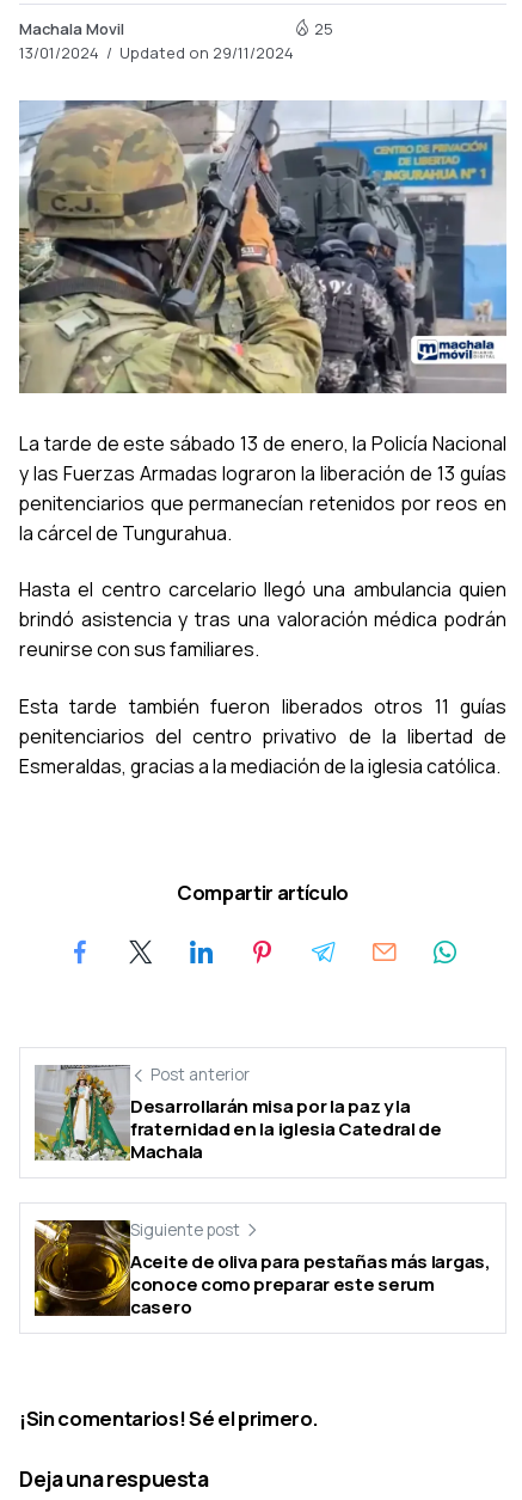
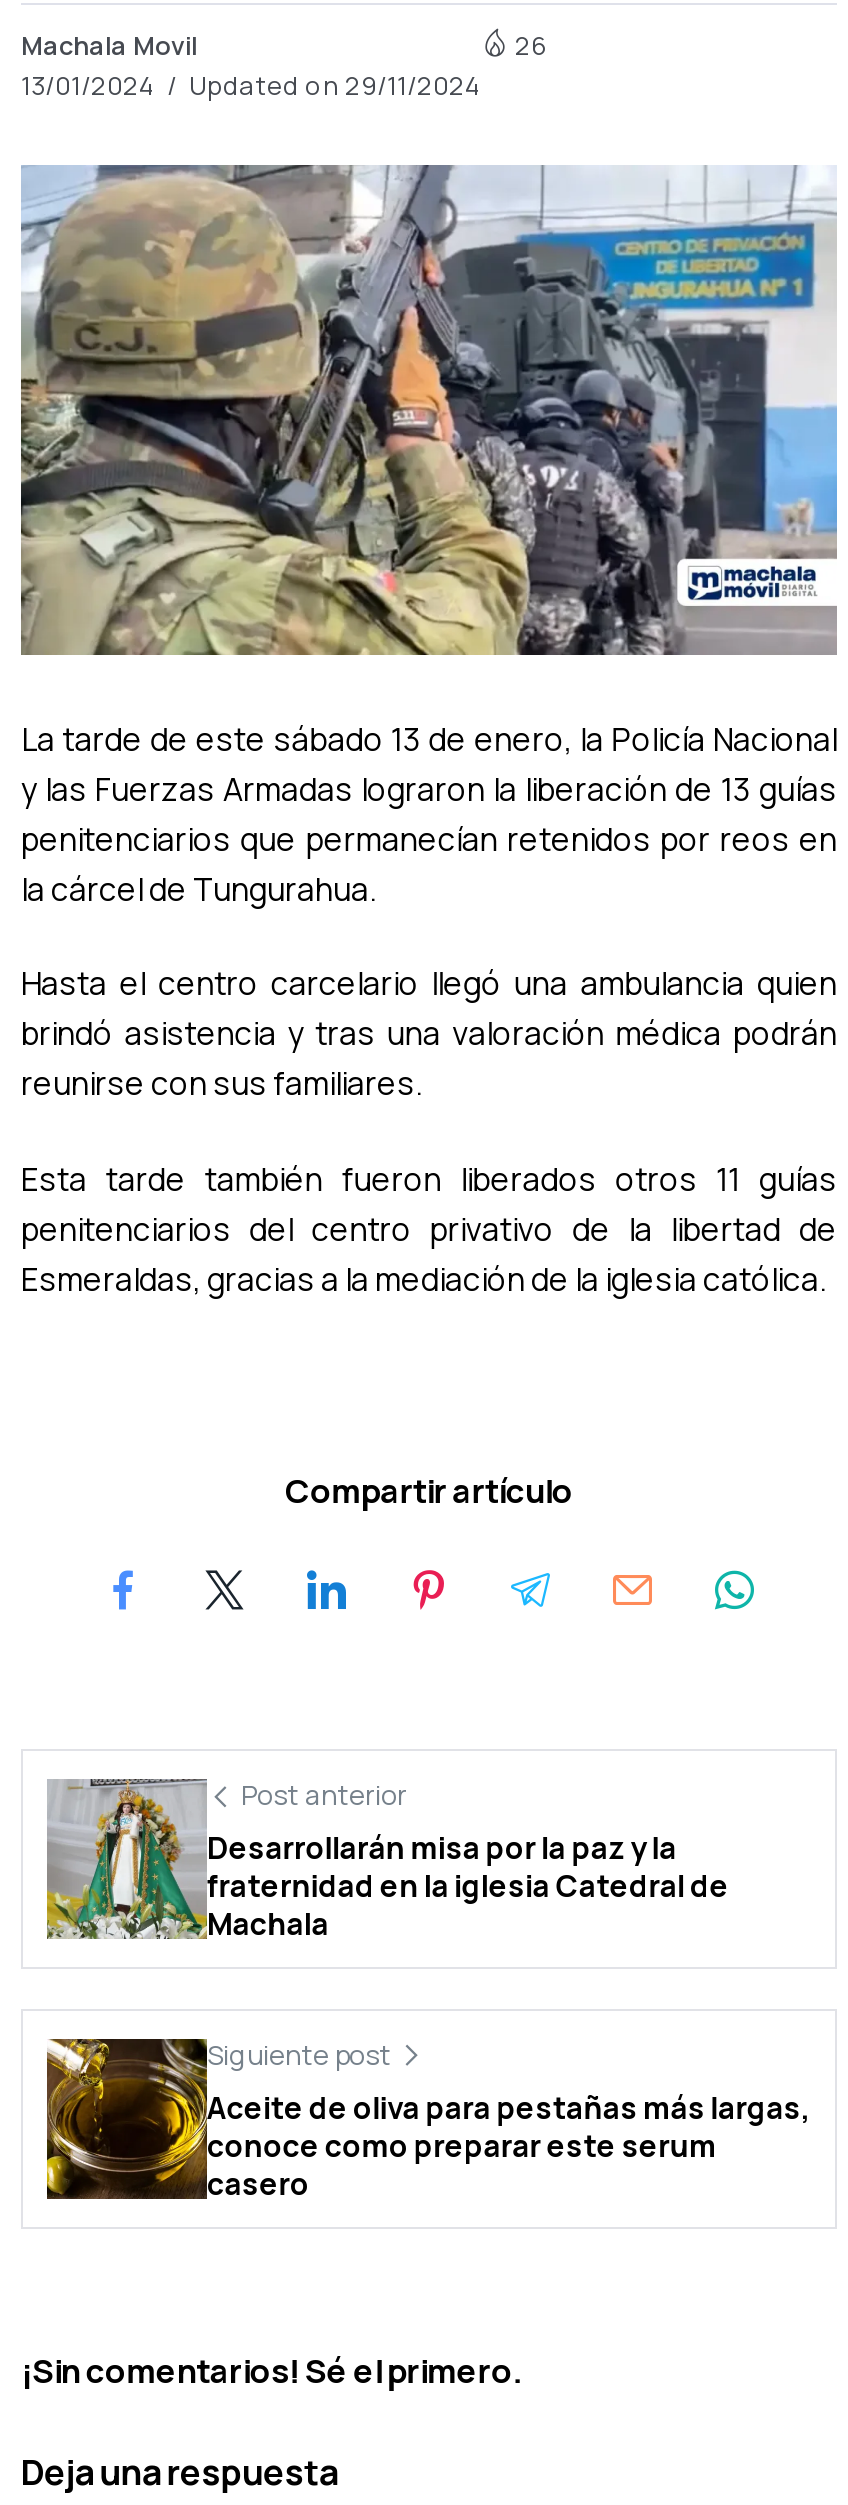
- 25
+ 26
